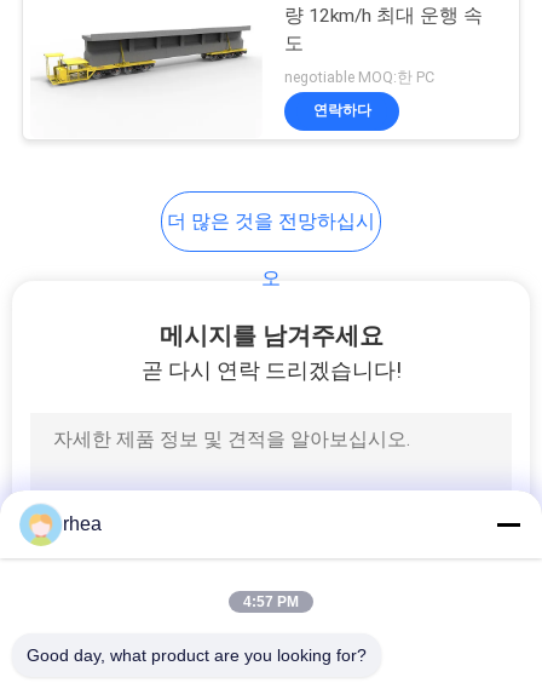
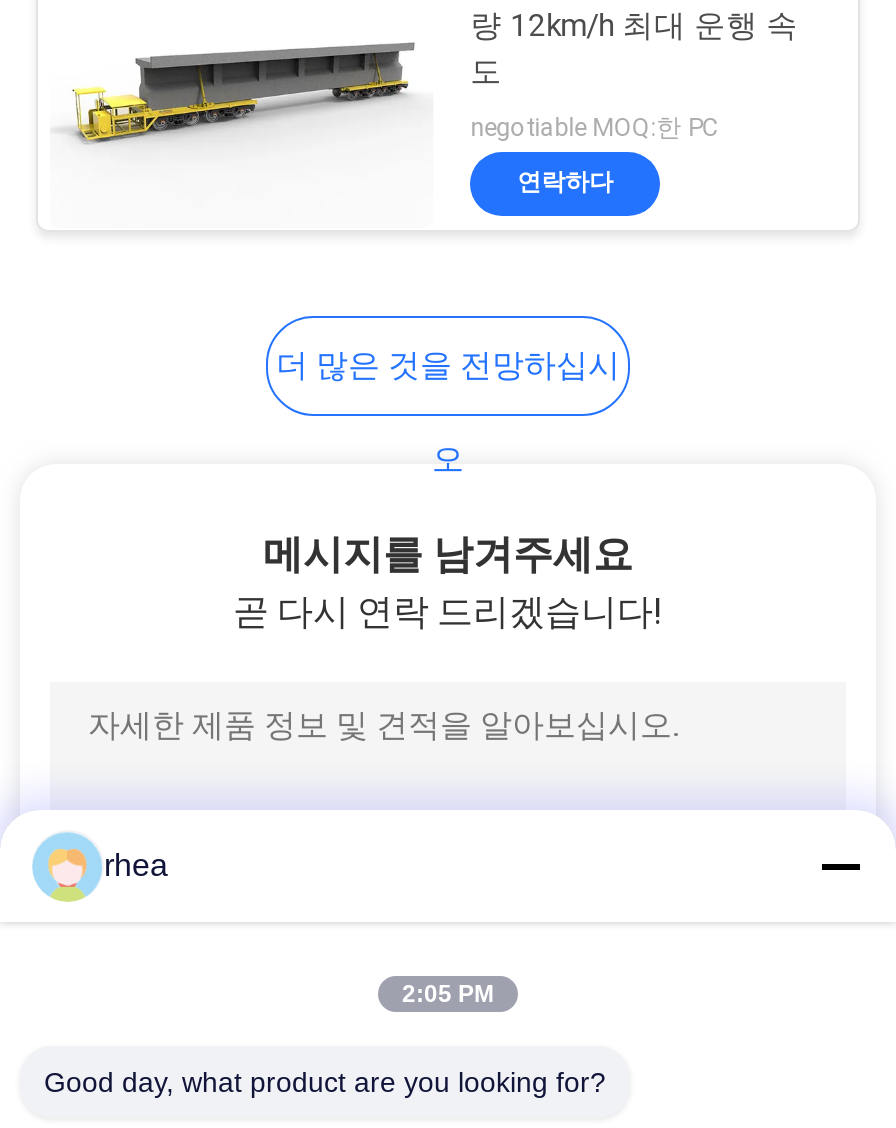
- 4:57 PM
+ 2:05 PM
